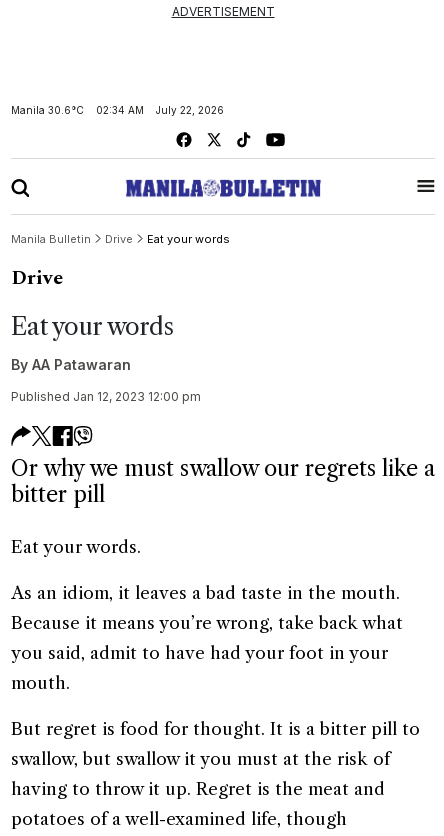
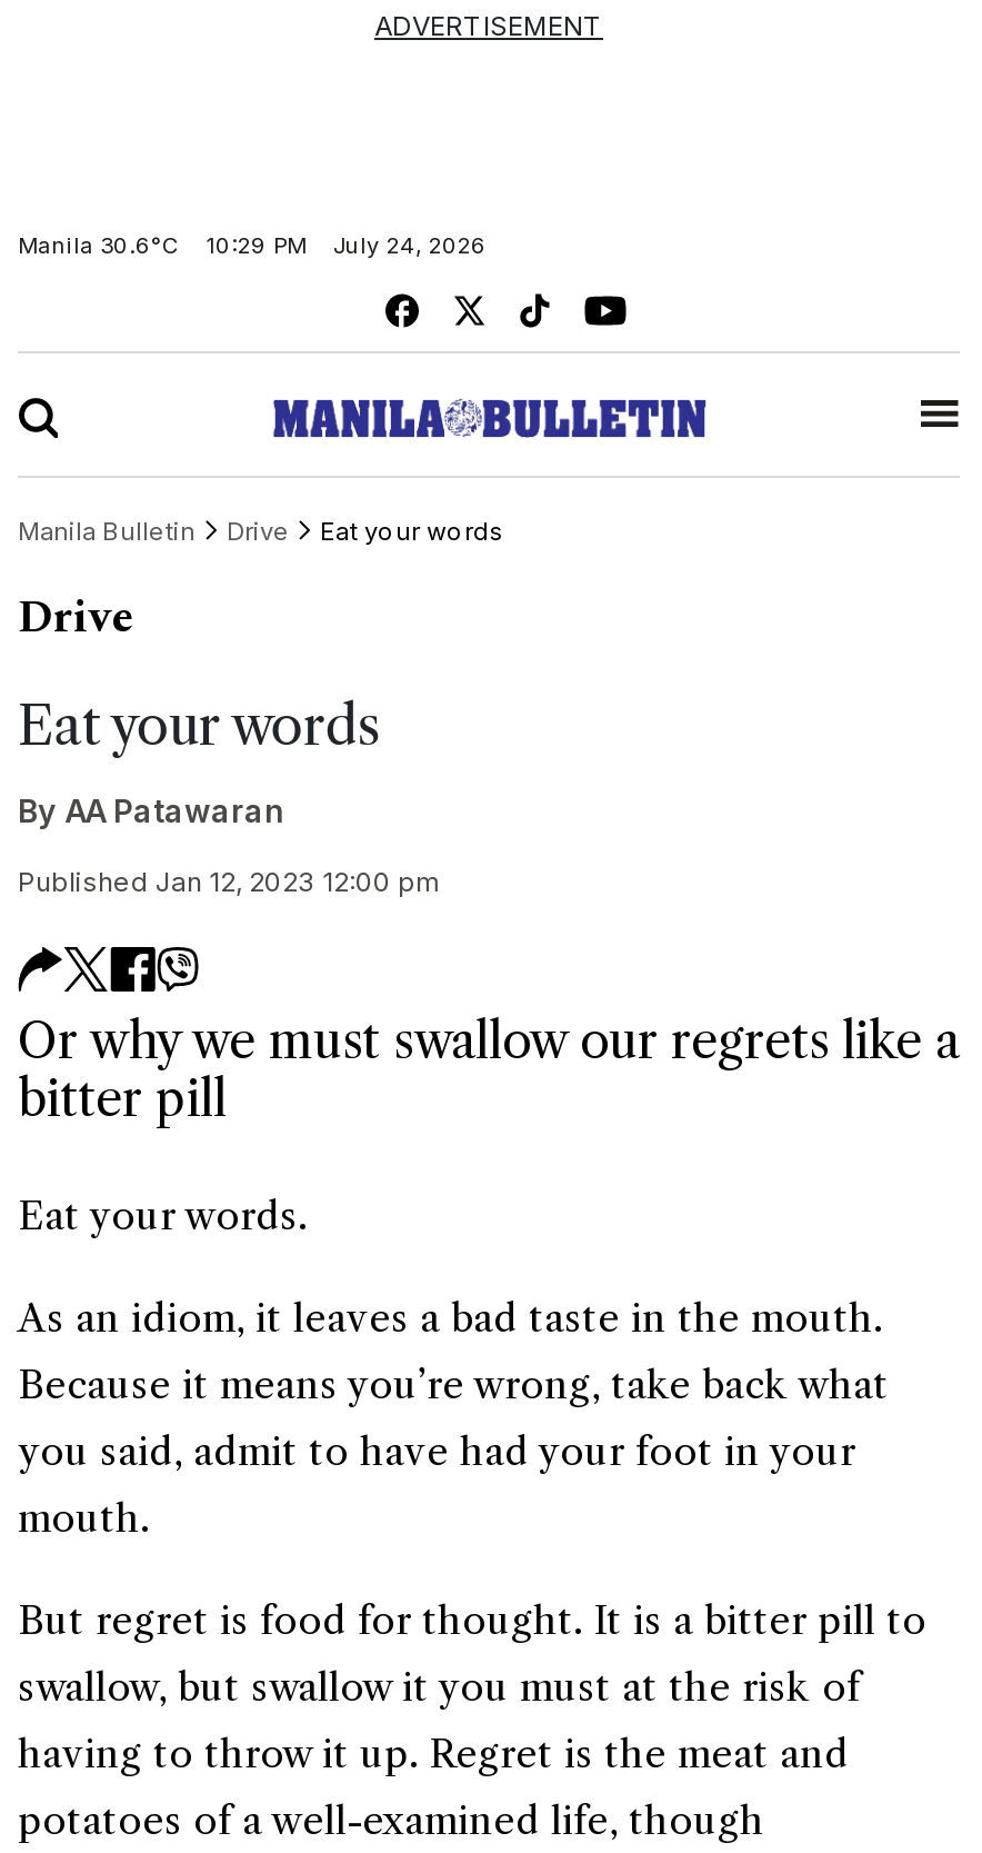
- 02:34 AM
- July 22, 2026
+ 10:29 PM
+ July 24, 2026
